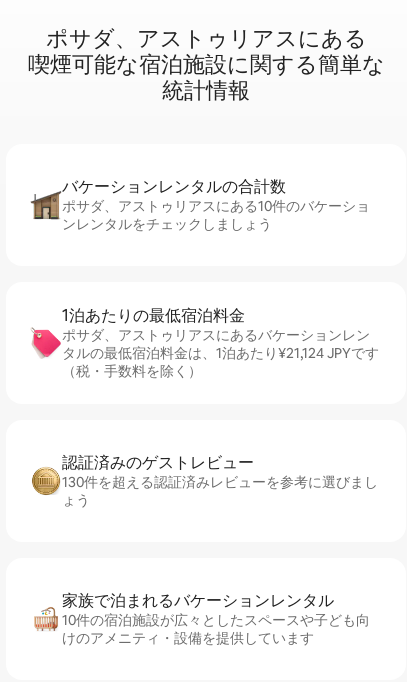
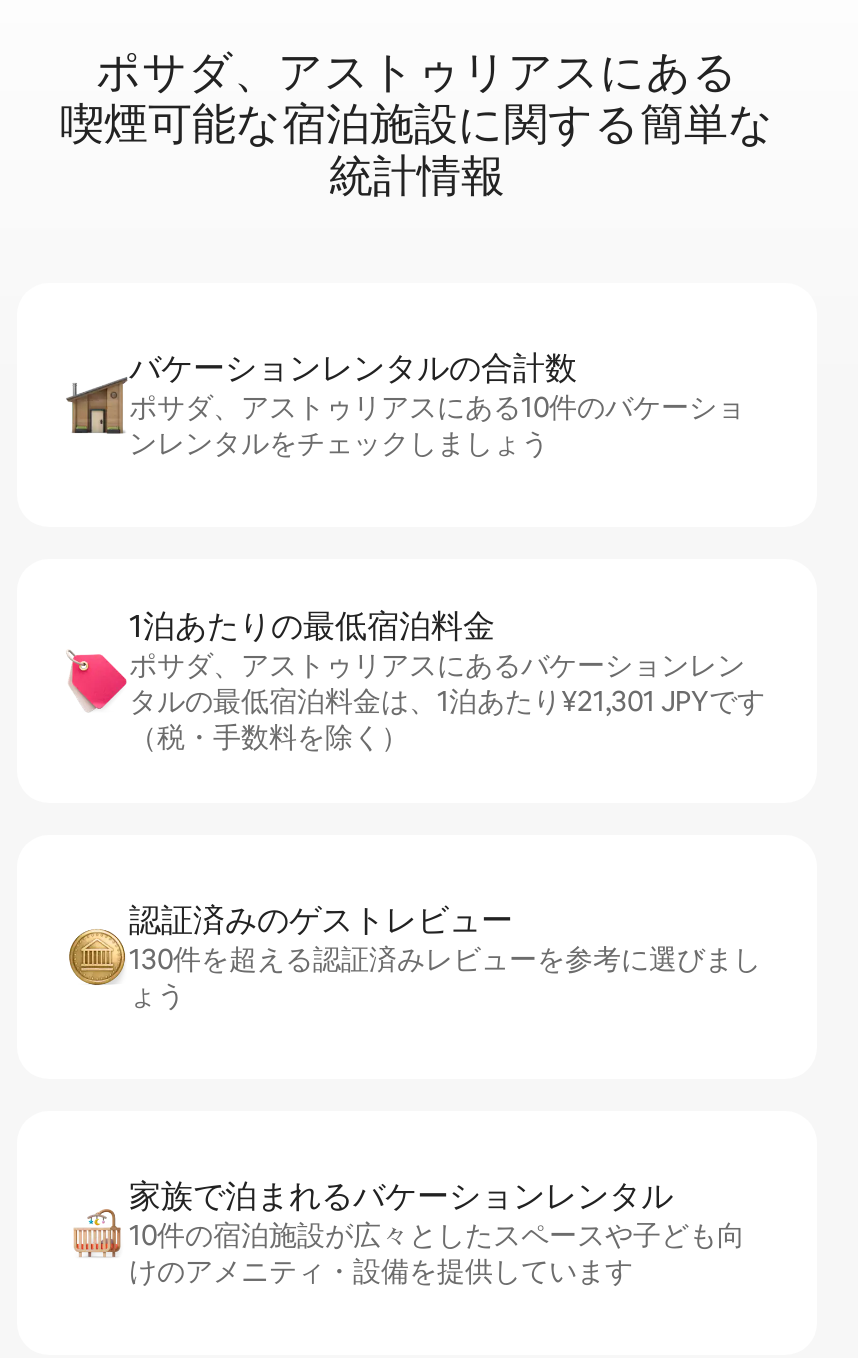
- タルの最低宿泊料金は、1泊あたり¥21,124 JPYです
+ タルの最低宿泊料金は、1泊あたり¥21,301 JPYです
